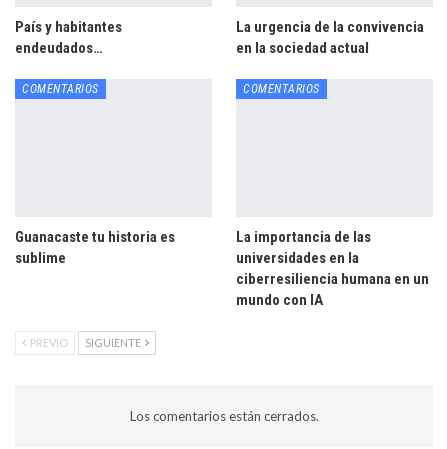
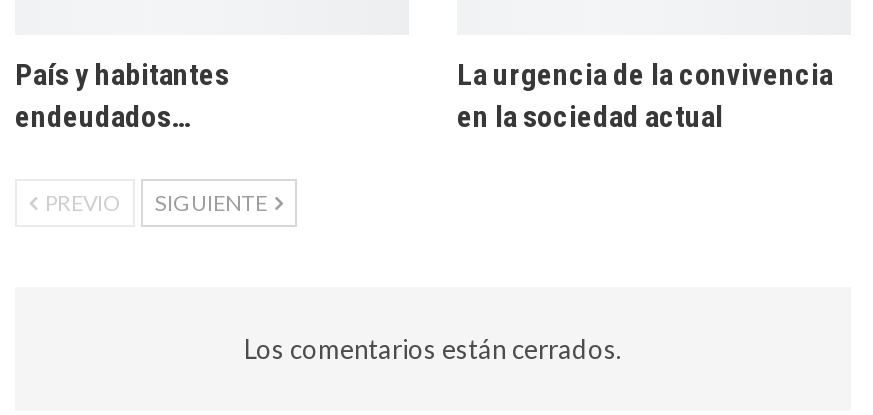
- COMENTARIOS

- COMENTARIOS

- Guanacaste tu historia es
- sublime

- La importancia de las
- universidades en la
- ciberresiliencia humana en un
- mundo con IA
